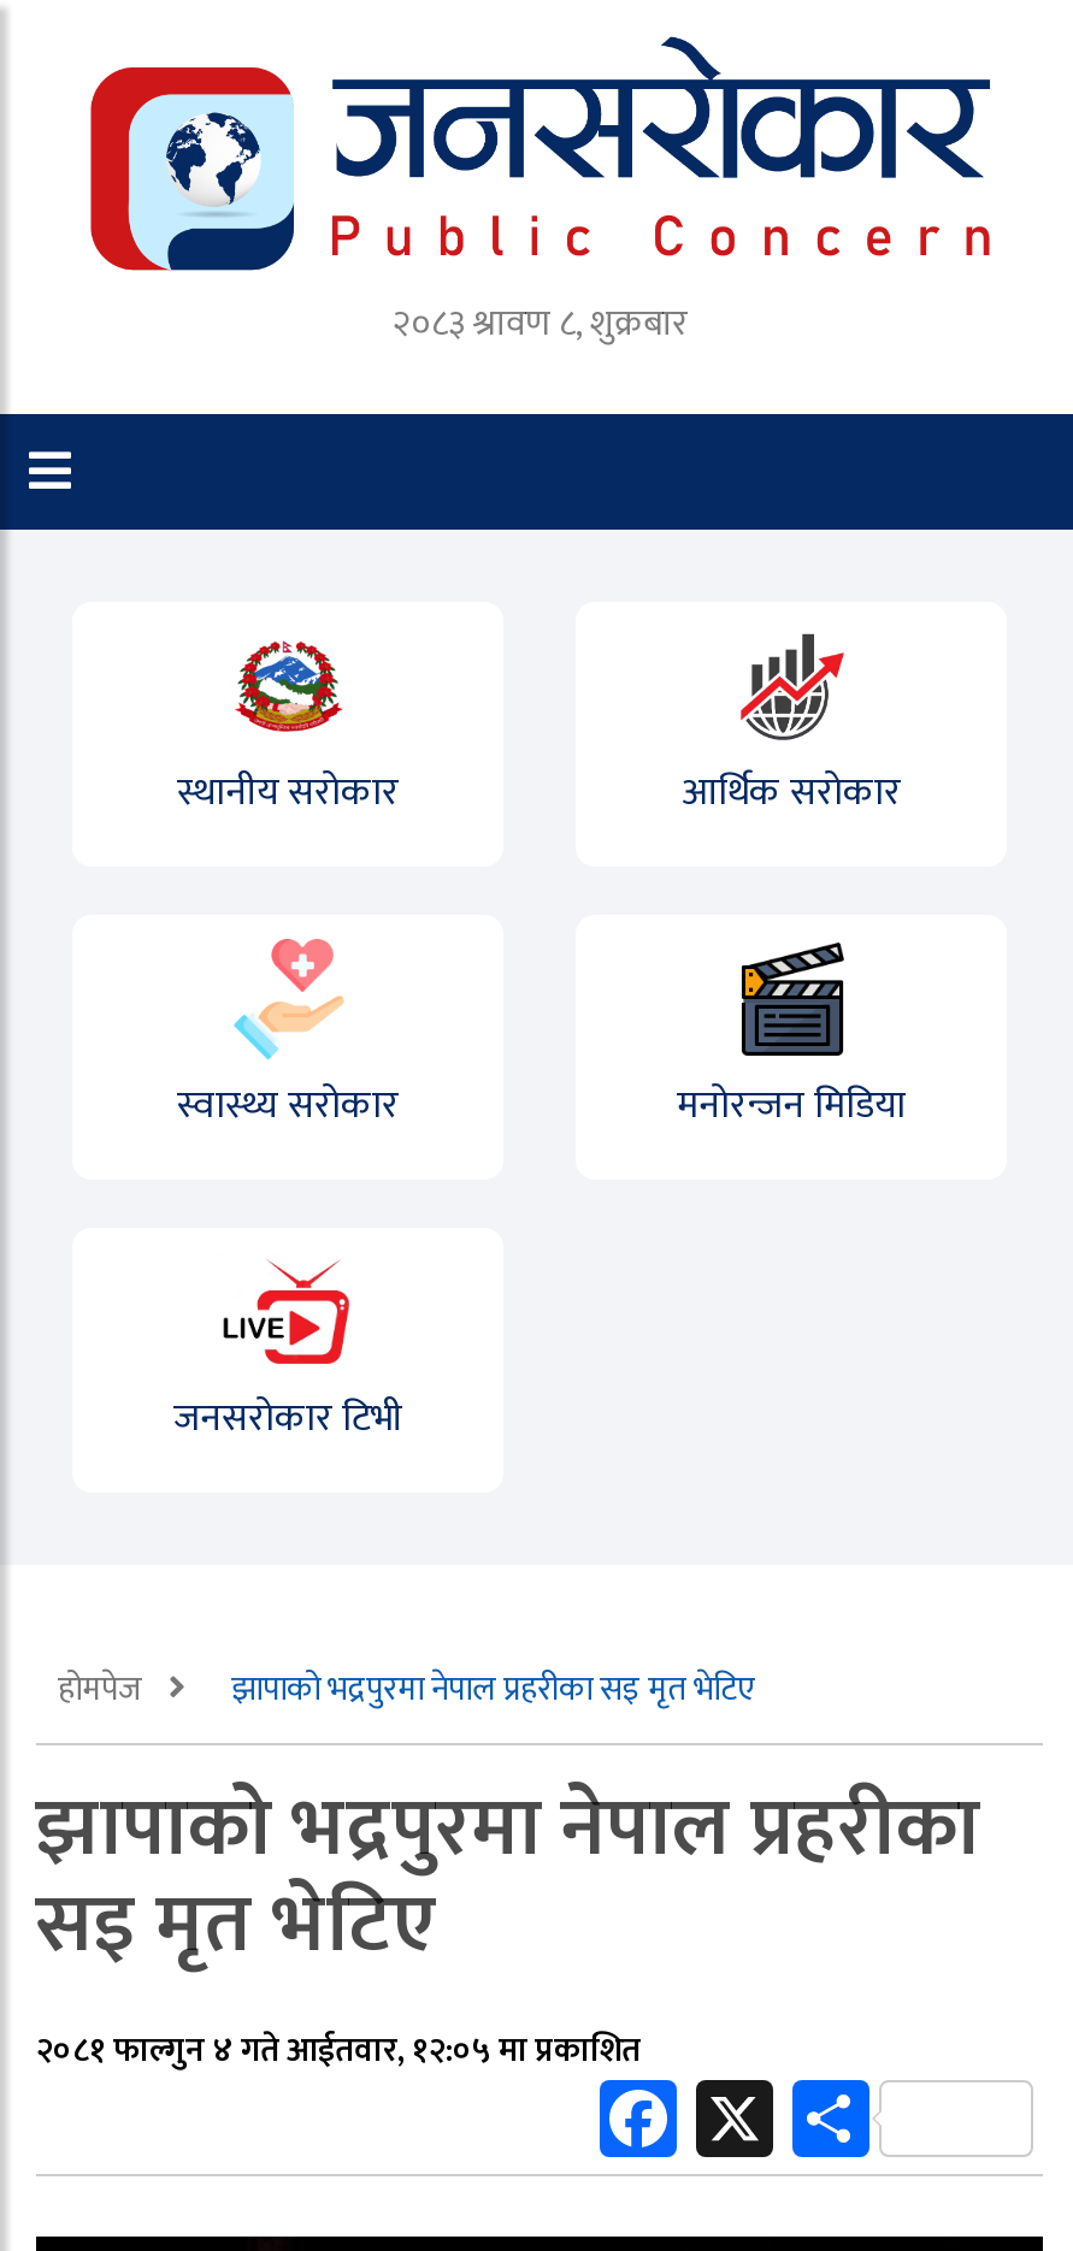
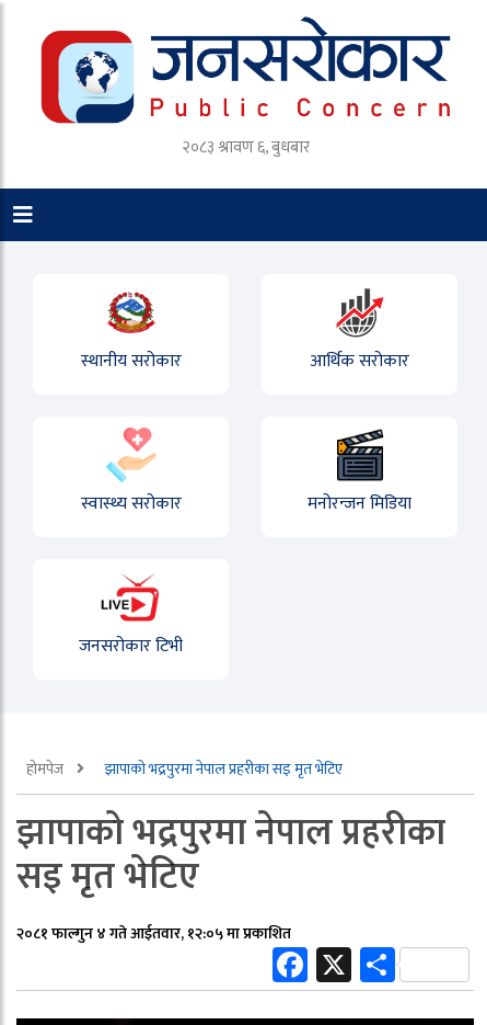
- २०८३ श्रावण ८, शुक्रबार
+ २०८३ श्रावण ६, बुधबार
